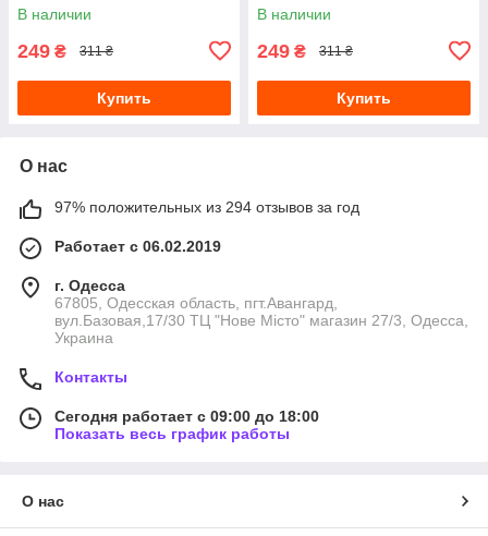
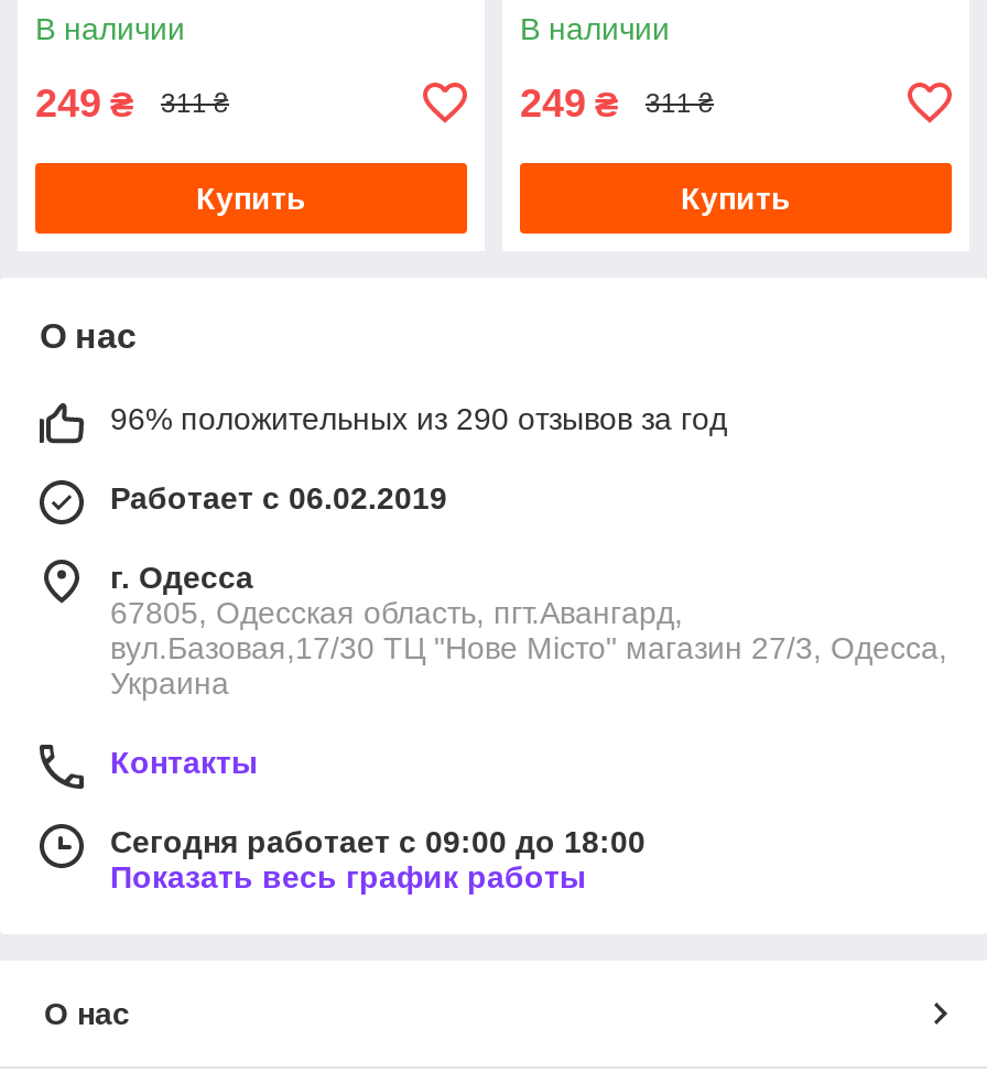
- 97% положительных из 294 отзывов за год
+ 96% положительных из 290 отзывов за год
